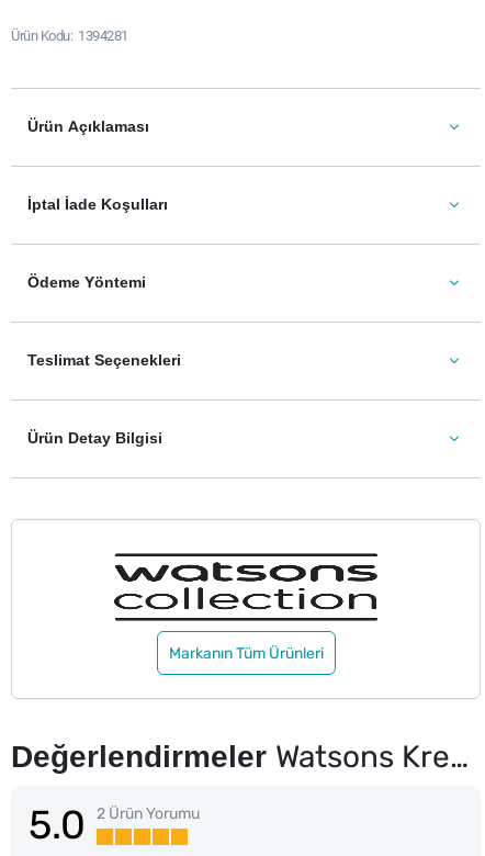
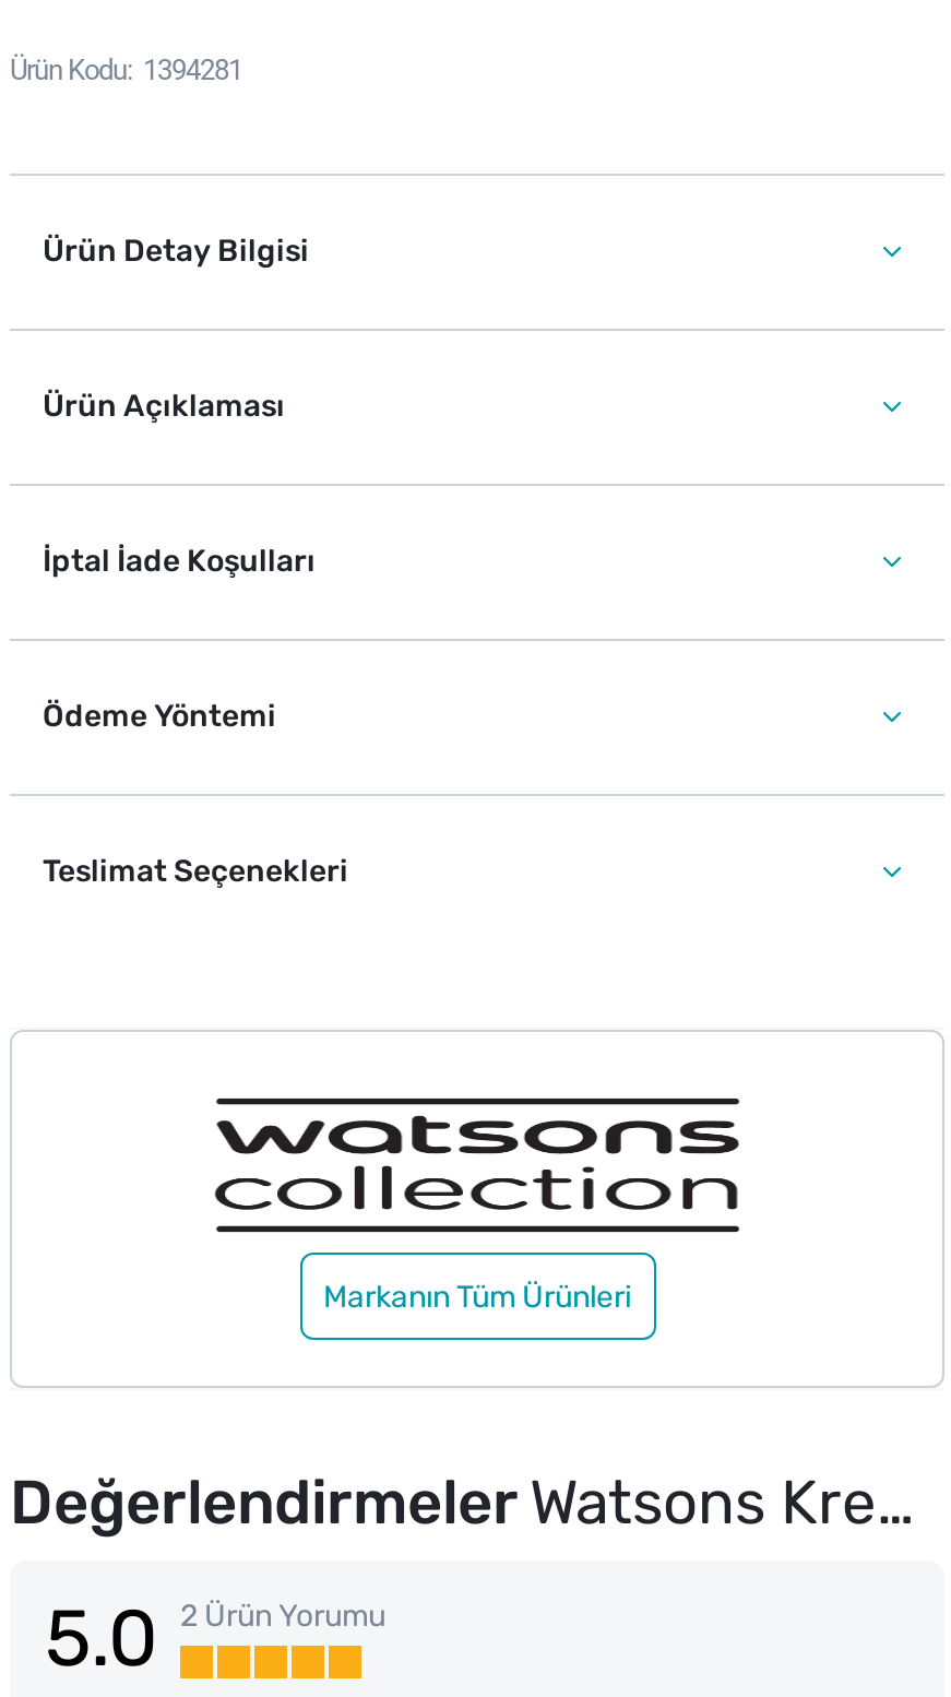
moved down: Ürün Açıklaması | İptal İade Koşulları | Ödeme Yöntemi | Teslimat Seçenekleri

moved up: Ürün Detay Bilgisi
